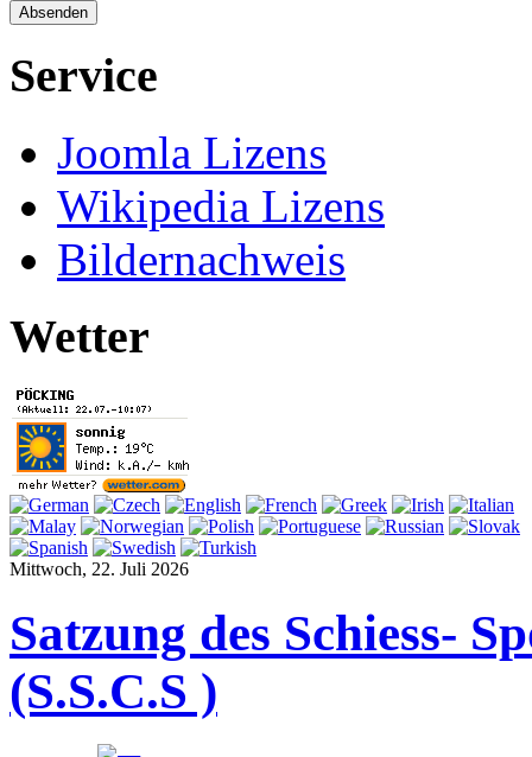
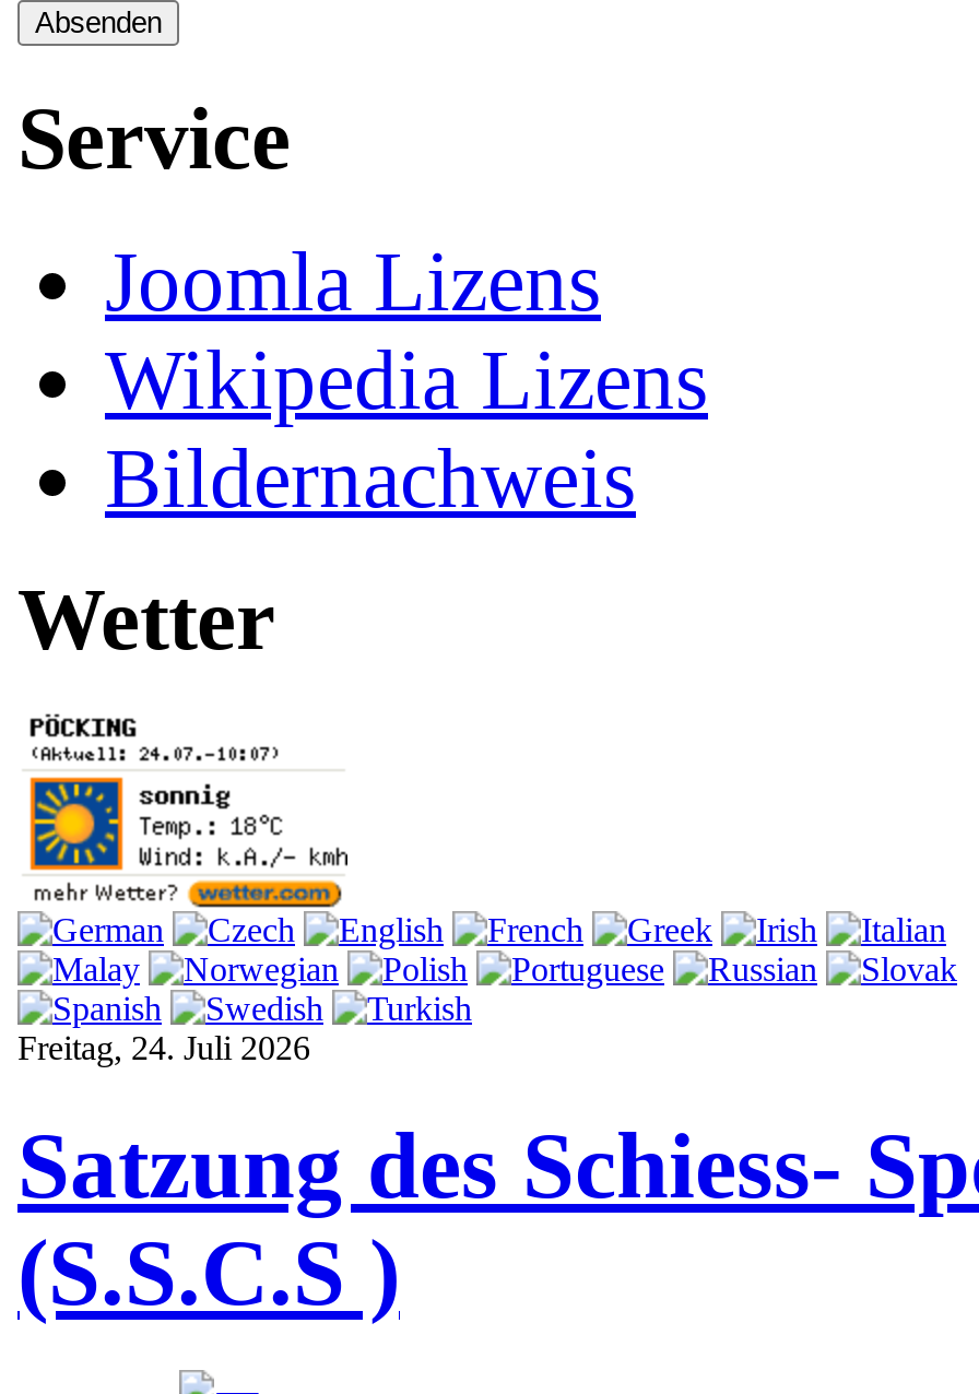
- Mittwoch, 22. Juli 2026
+ Freitag, 24. Juli 2026
